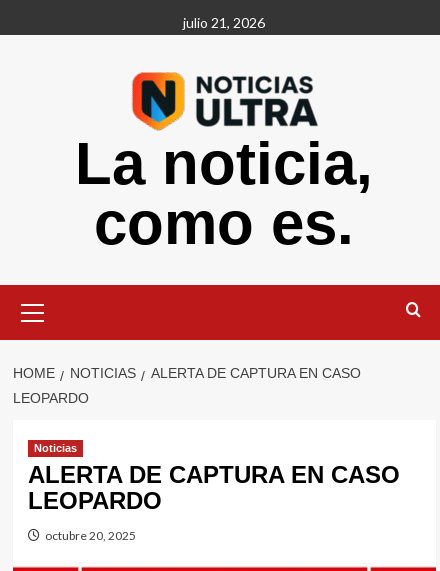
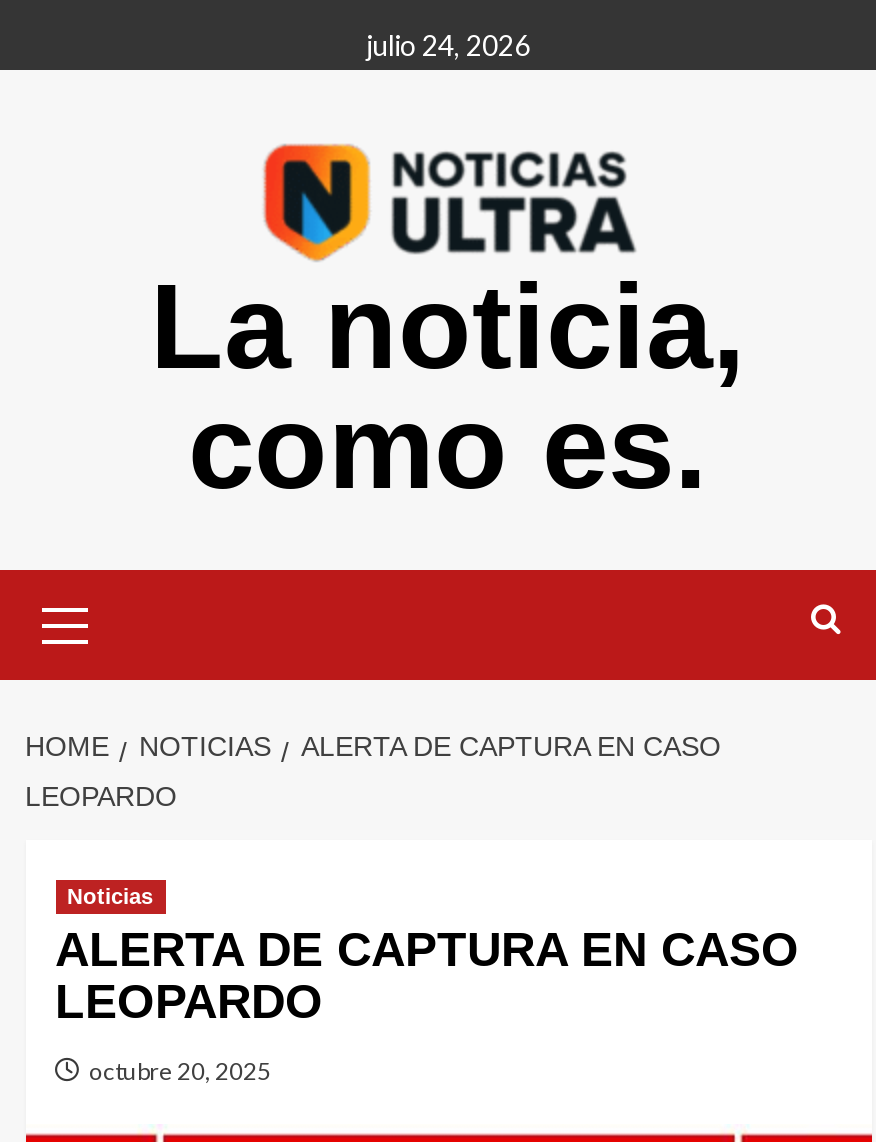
- julio 21, 2026
+ julio 24, 2026
